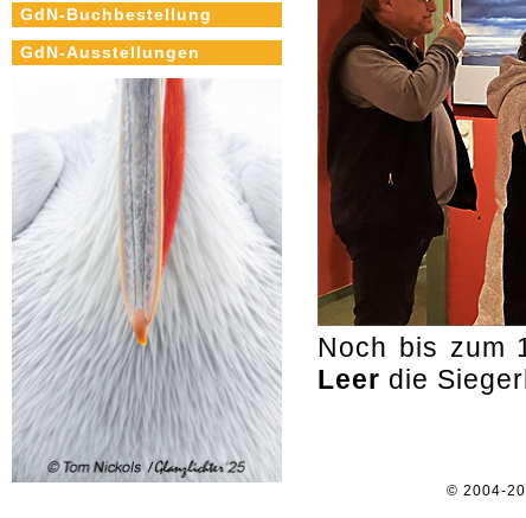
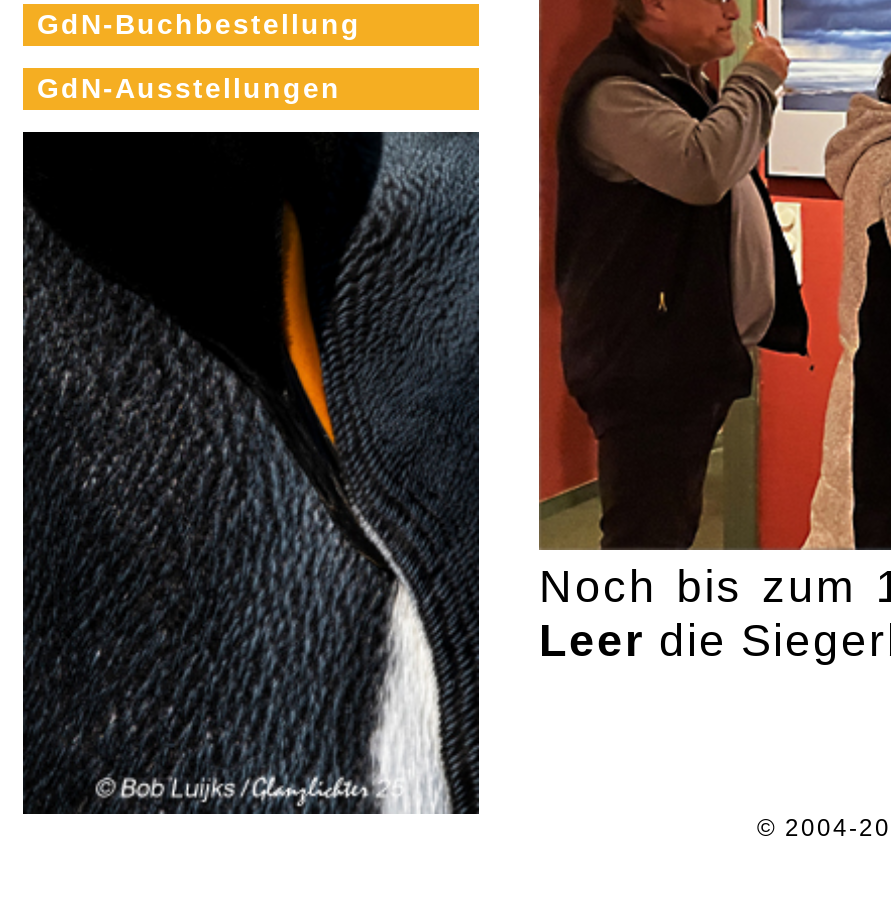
- [image]
+ [image]
